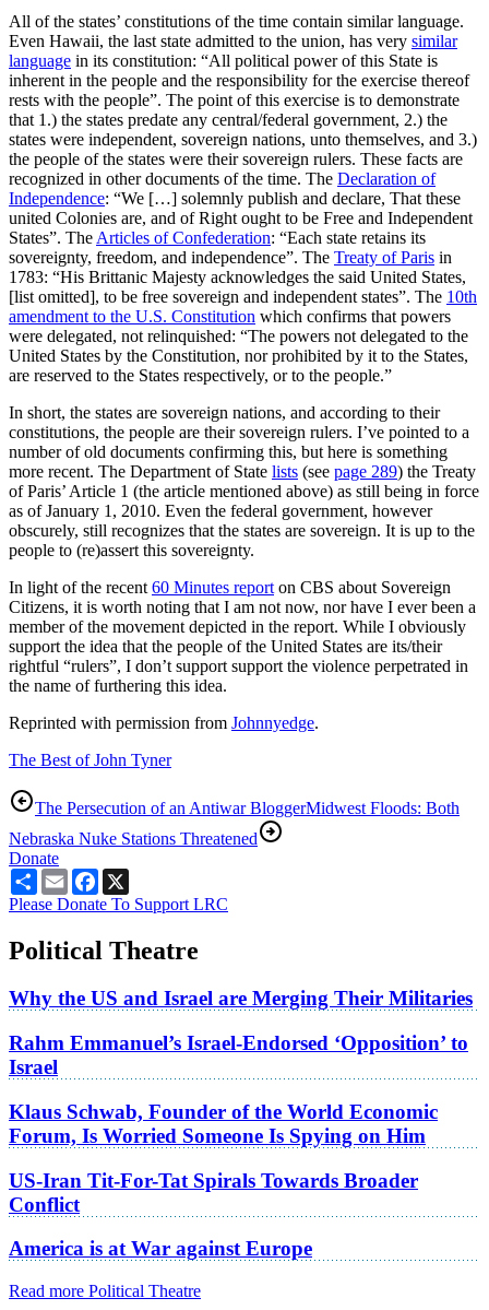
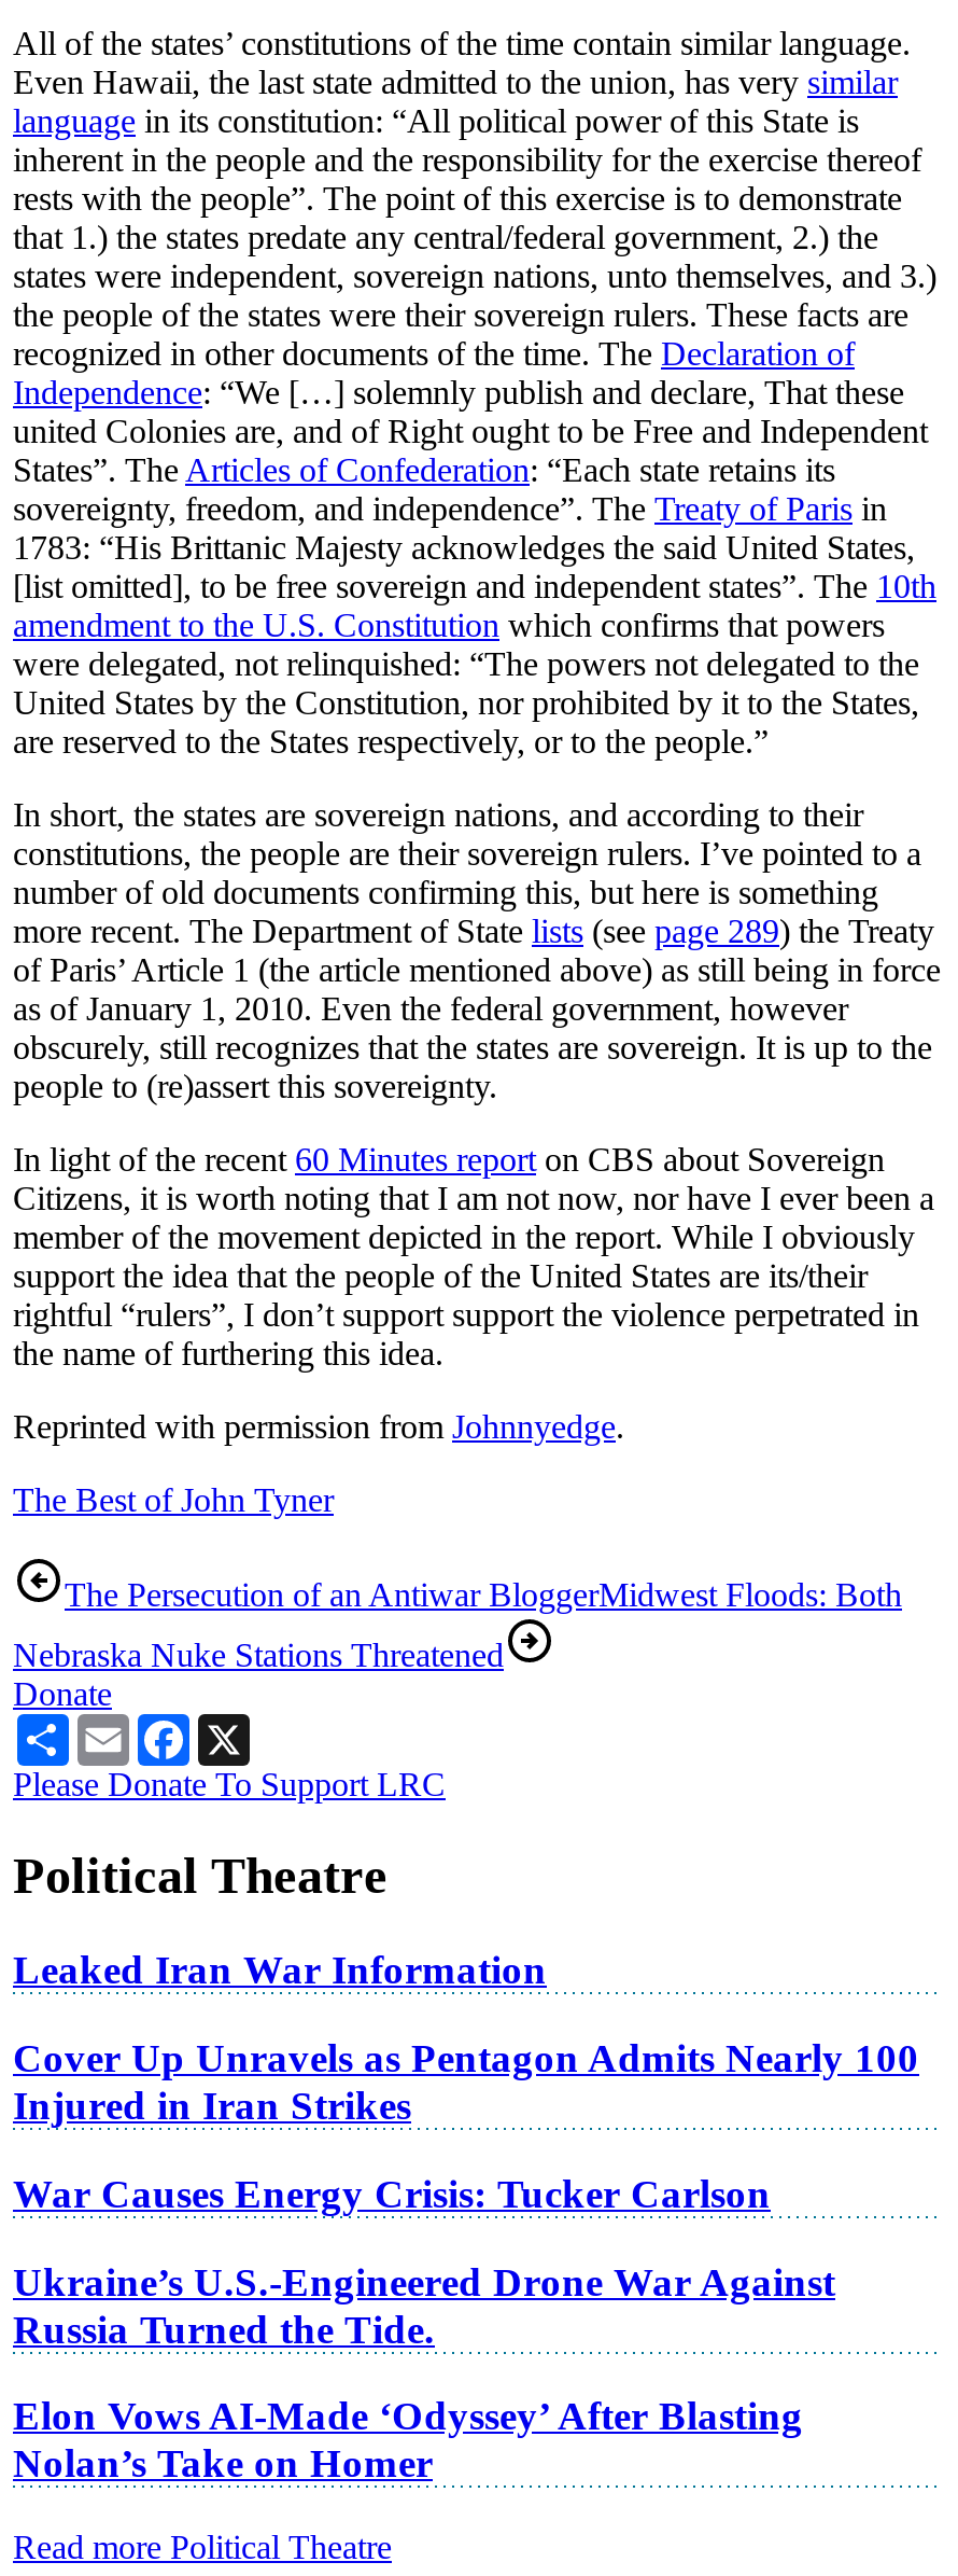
- Why the US and Israel are Merging Their Militaries
+ Leaked Iran War Information

- Rahm Emmanuel’s Israel-Endorsed ‘Opposition’ to
- Israel
+ Cover Up Unravels as Pentagon Admits Nearly 100
+ Injured in Iran Strikes

- Klaus Schwab, Founder of the World Economic
- Forum, Is Worried Someone Is Spying on Him
+ War Causes Energy Crisis: Tucker Carlson

- US-Iran Tit-For-Tat Spirals Towards Broader
- Conflict
+ Ukraine’s U.S.-Engineered Drone War Against
+ Russia Turned the Tide.

- America is at War against Europe
+ Elon Vows AI-Made ‘Odyssey’ After Blasting
+ Nolan’s Take on Homer
